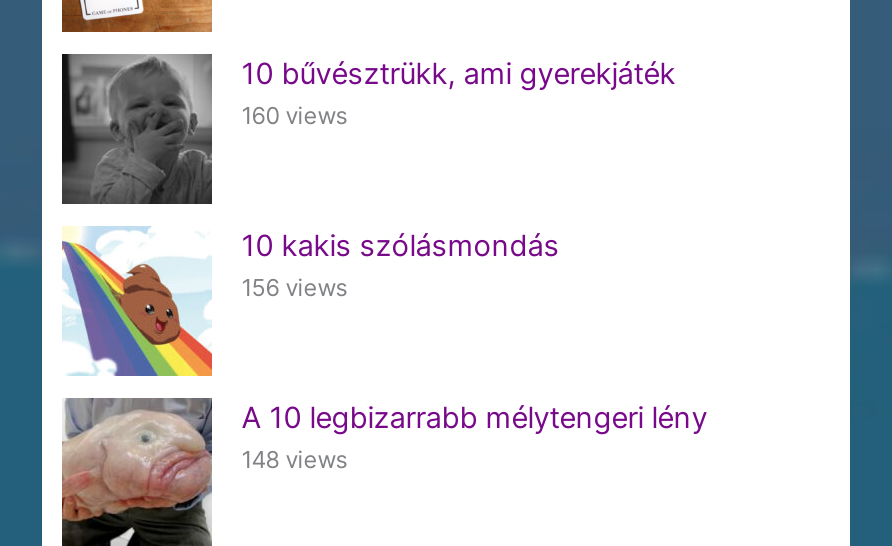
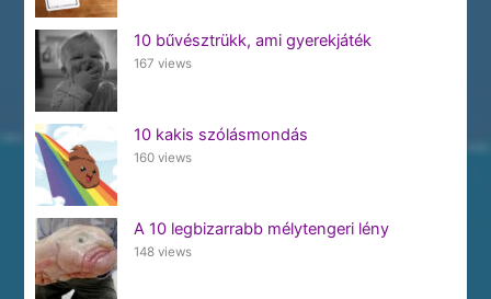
- 160 views
+ 167 views

- 156 views
+ 160 views
